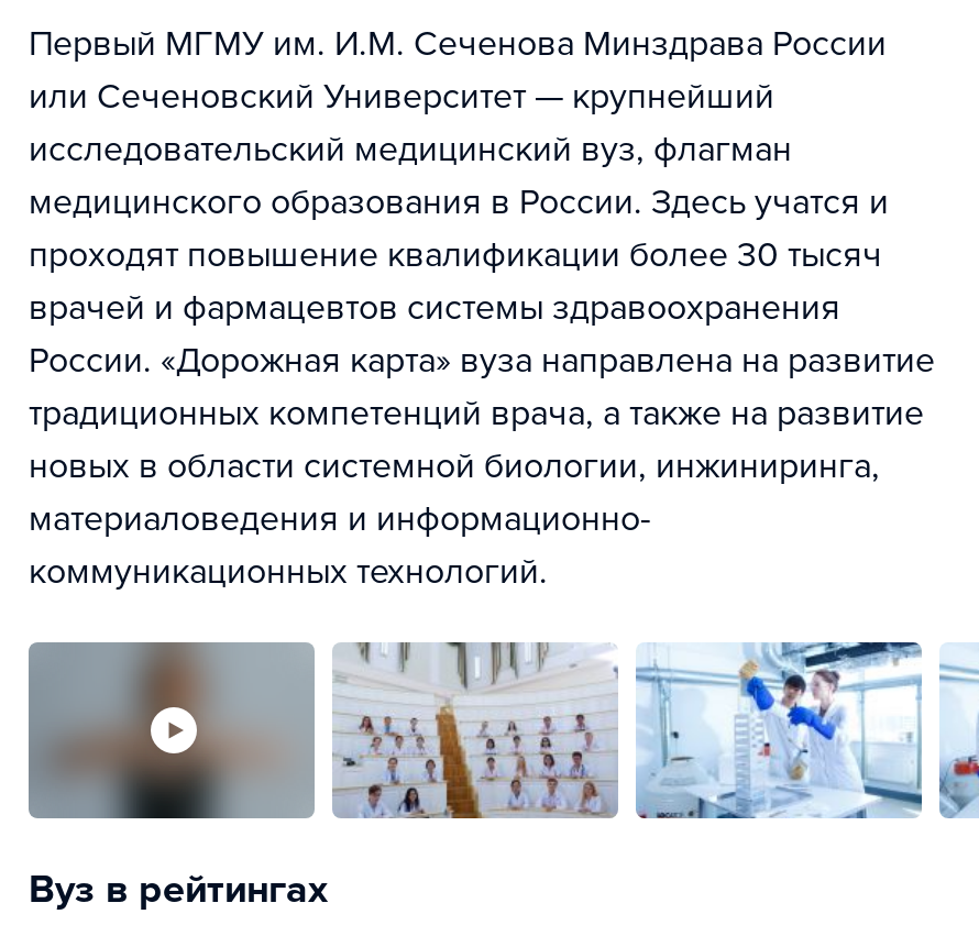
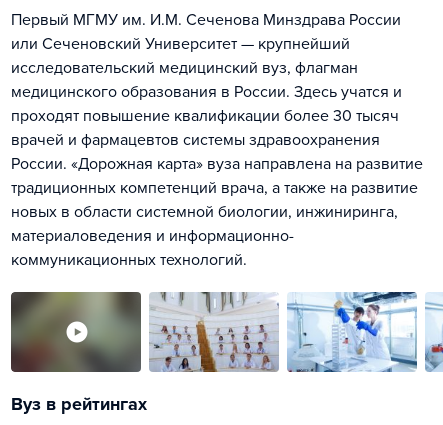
- [image]
+ [image]
